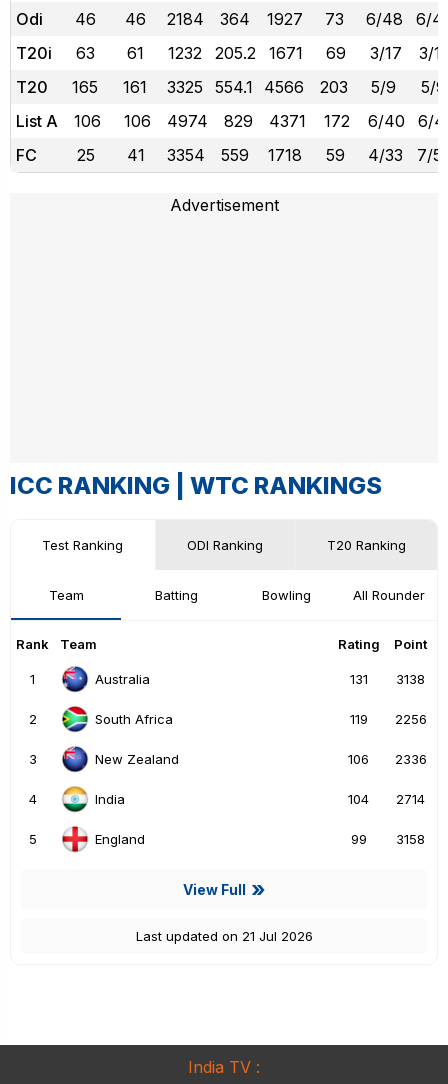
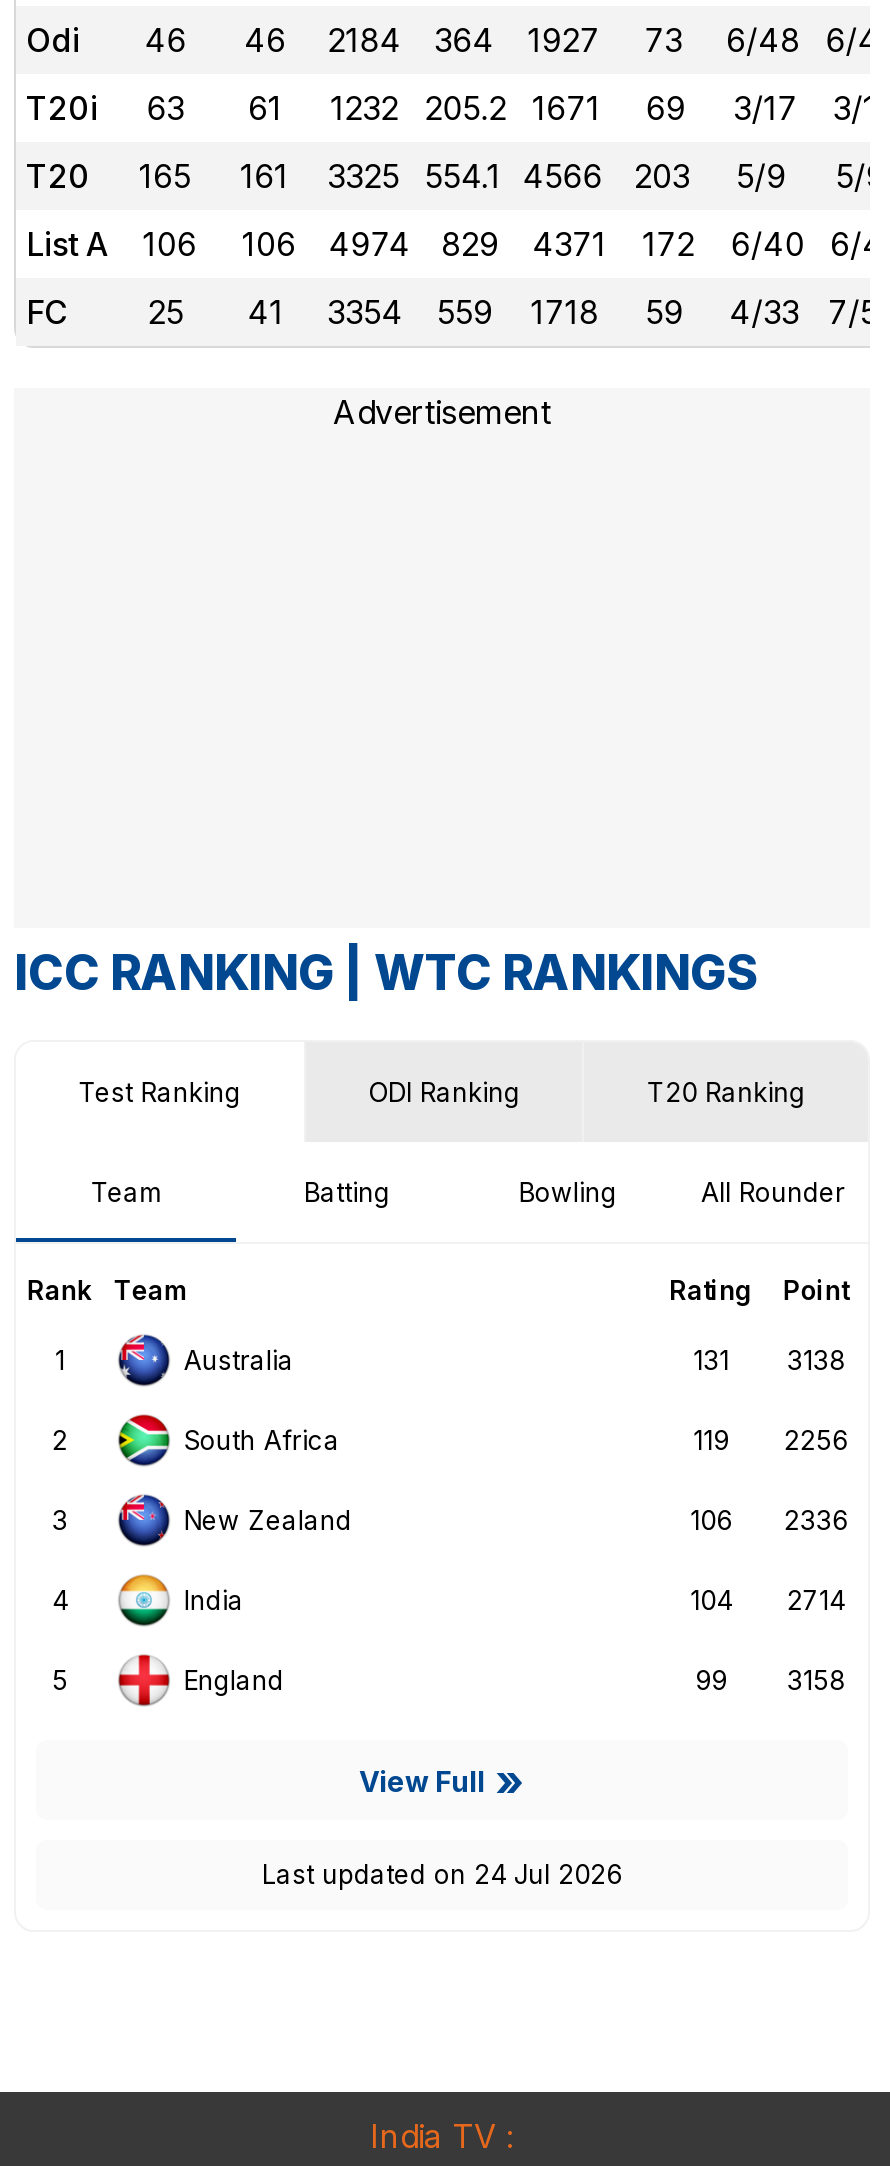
- Last updated on 21 Jul 2026
+ Last updated on 24 Jul 2026
